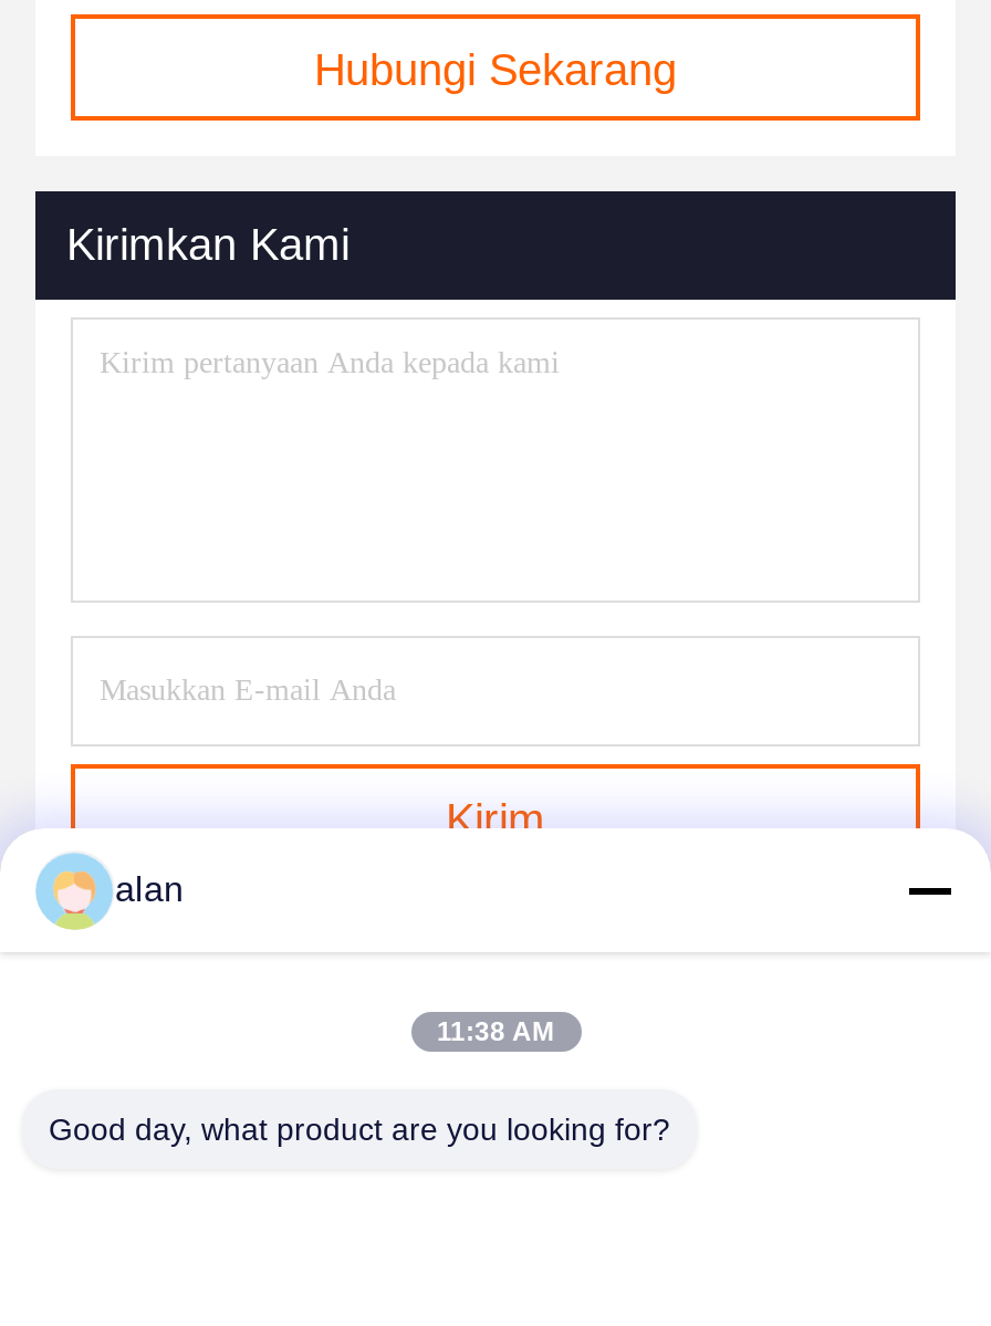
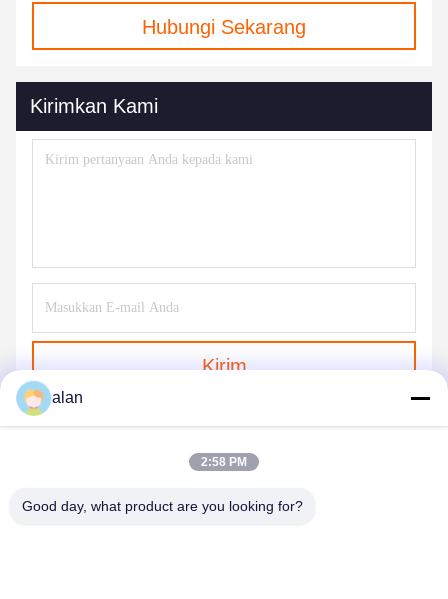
- 11:38 AM
+ 2:58 PM
